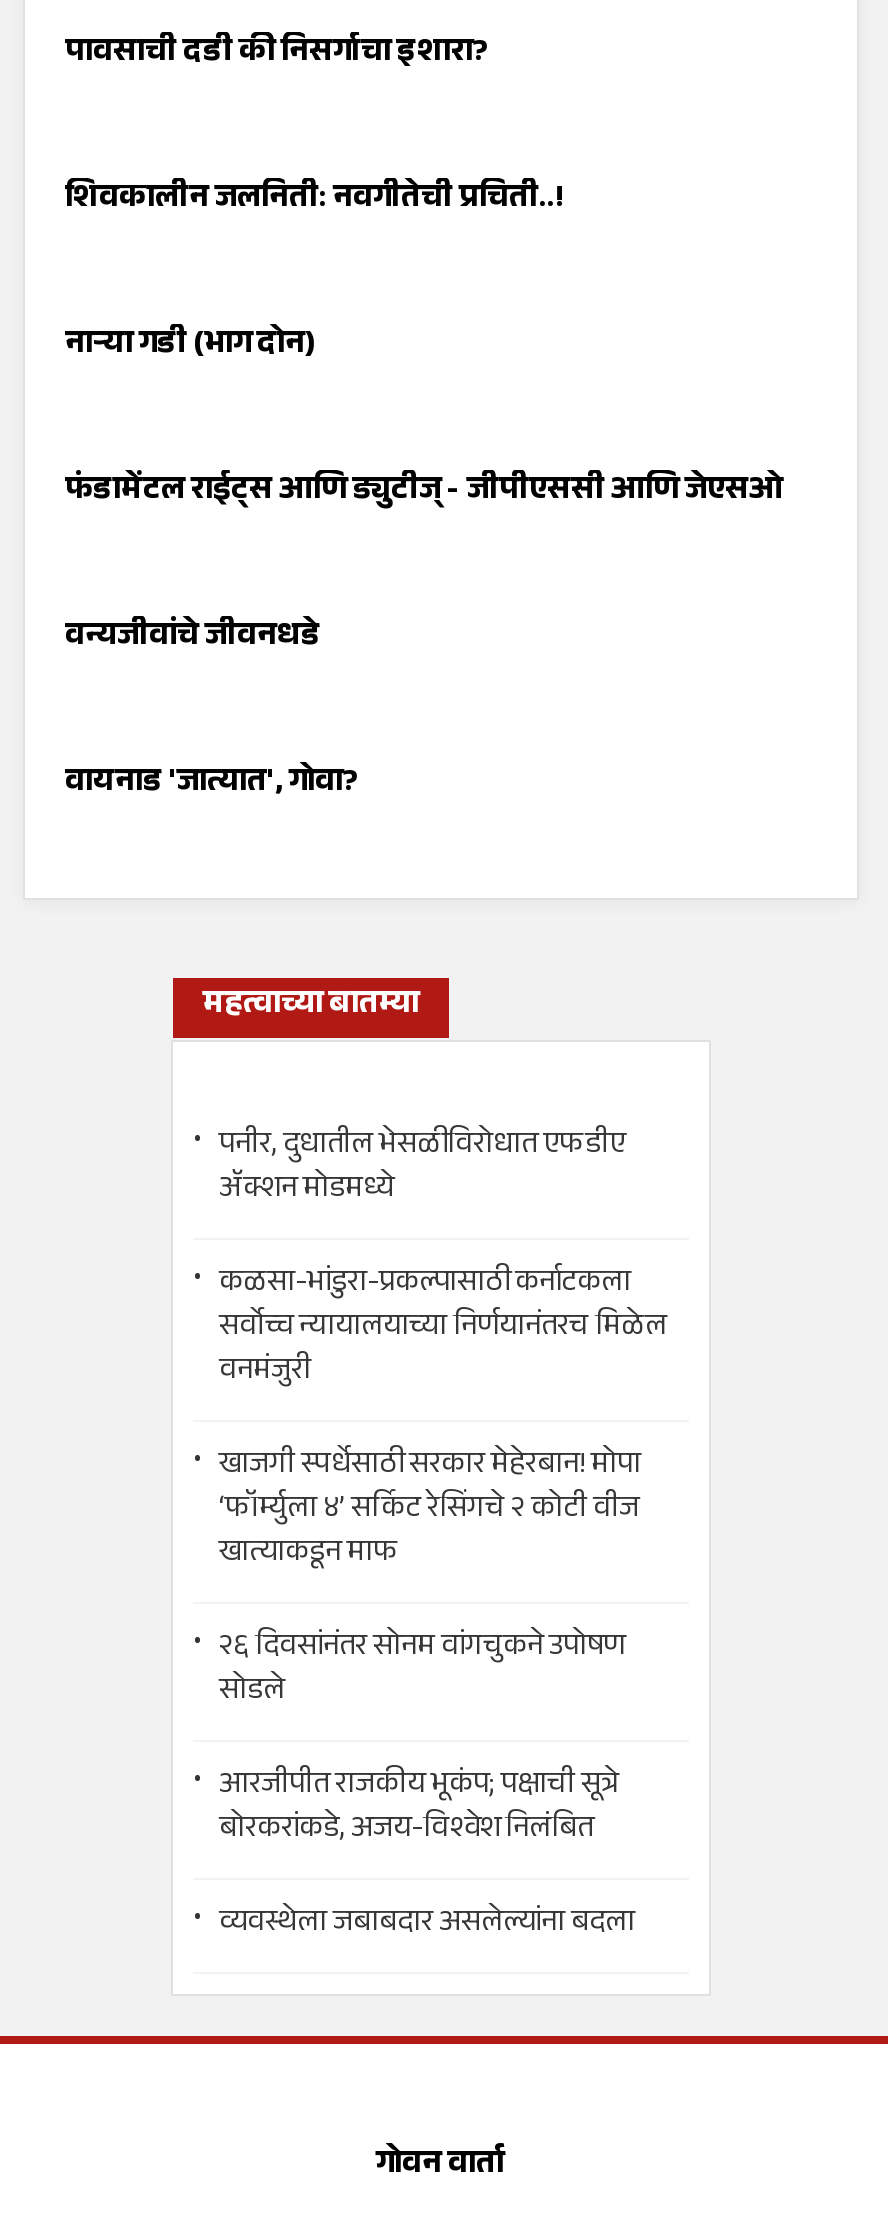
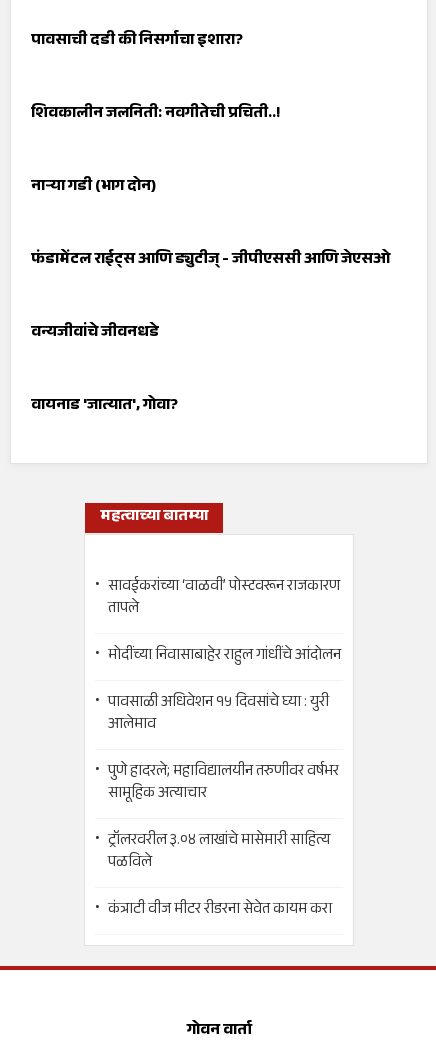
- पनीर, दुधातील भेसळीविरोधात एफडीए
- ॲक्शन मोडमध्ये
+ सावईकरांच्या ‘वाळवी’ पोस्टवरून राजकारण
+ तापले

- कळसा-भांडुरा-प्रकल्पासाठी कर्नाटकला
- सर्वोच्च न्यायालयाच्या निर्णयानंतरच मिळेल
- वनमंजुरी
+ मोदींच्या निवासाबाहेर राहुल गांधींचे आंदोलन

- खाजगी स्पर्धेसाठी सरकार मेहेरबान! मोपा
- ‘फॉर्म्युला ४’ सर्किट रेसिंगचे २ कोटी वीज
- खात्याकडून माफ
+ पावसाळी अधिवेशन १५ दिवसांचे घ्या : युरी
+ आलेमाव

- २६ दिवसांनंतर सोनम वांगचुकने उपोषण
- सोडले
+ पुणे हादरले; महाविद्यालयीन तरुणीवर वर्षभर
+ सामूहिक अत्याचार

- आरजीपीत राजकीय भूकंप; पक्षाची सूत्रे
- बोरकरांकडे, अजय-विश्वेश निलंबित
+ ट्रॉलरवरील ३.०४ लाखांचे मासेमारी साहित्य
+ पळविले

- व्यवस्थेला जबाबदार असलेल्यांना बदला
+ कंत्राटी वीज मीटर रीडरना सेवेत कायम करा
